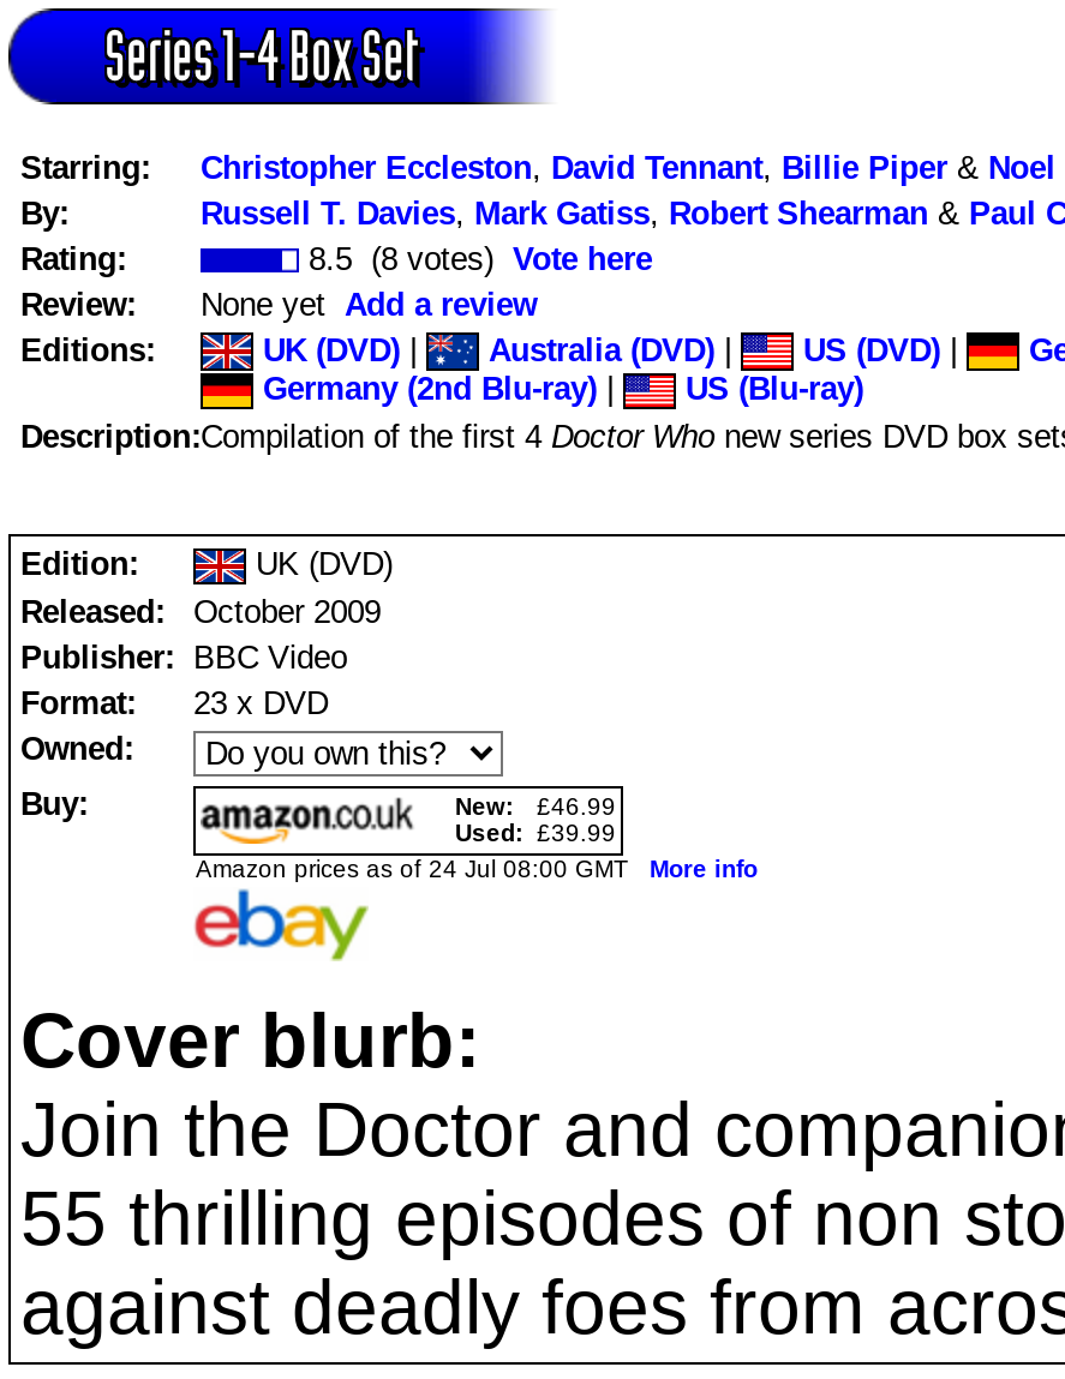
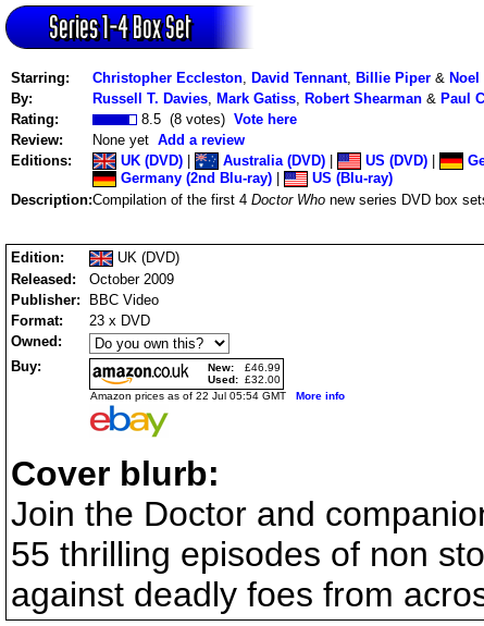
- Used: £39.99
+ Used: £32.00

- Amazon prices as of 24 Jul 08:00 GMT More info
+ Amazon prices as of 22 Jul 05:54 GMT More info
